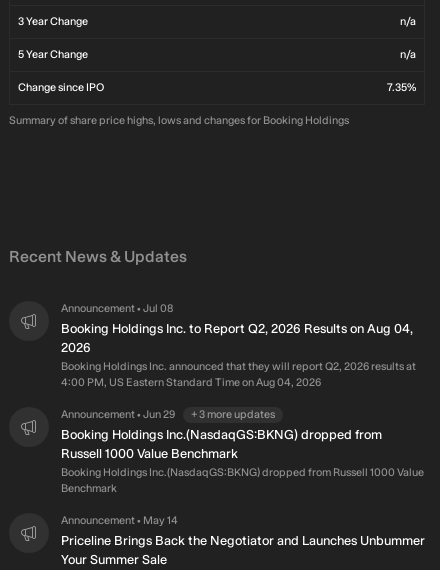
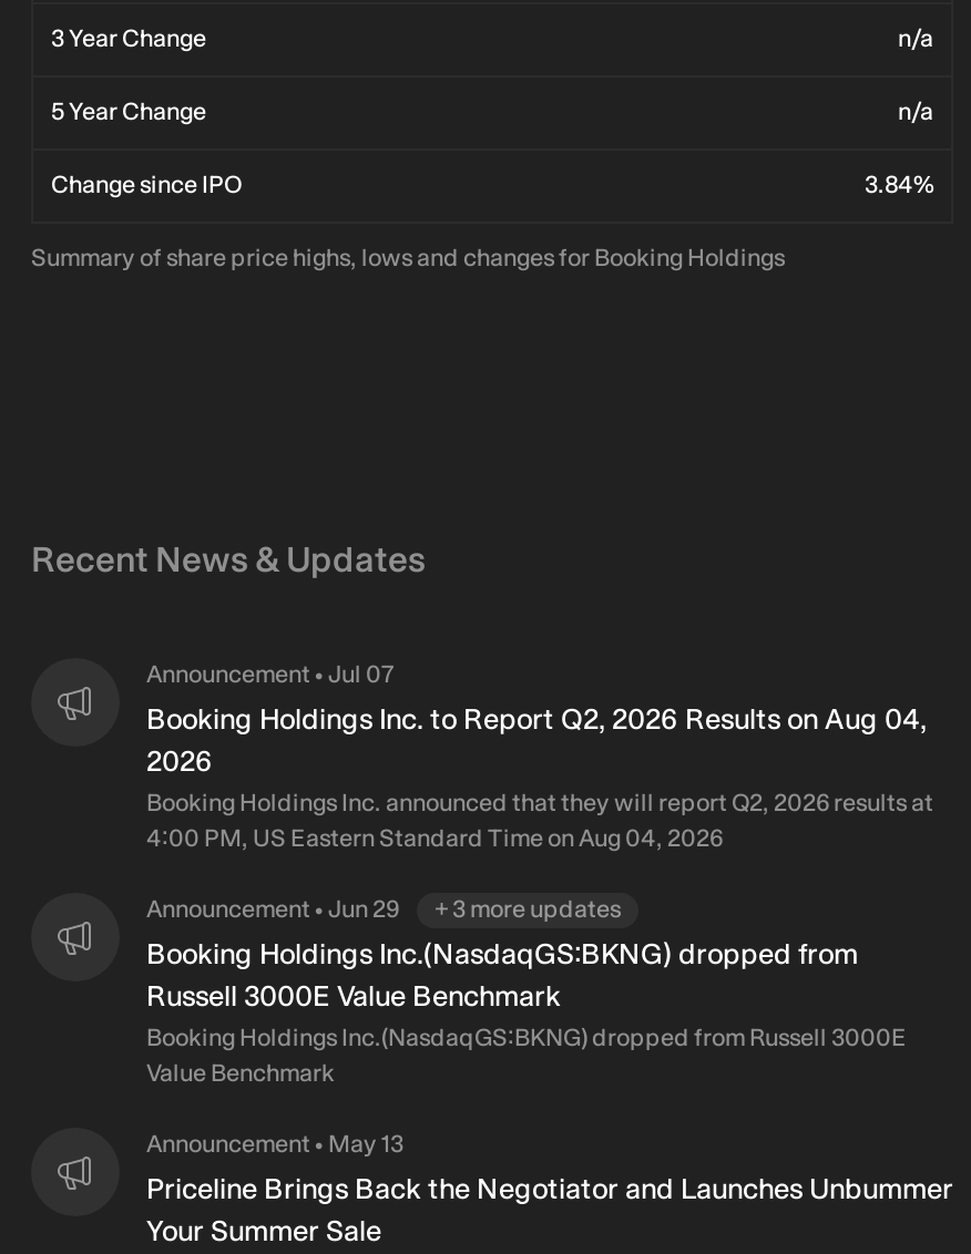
- 7.35%
+ 3.84%

- Announcement • Jul 08
+ Announcement • Jul 07

- Russell 1000 Value Benchmark
- Booking Holdings Inc.(NasdaqGS:BKNG) dropped from Russell 1000 Value
- Benchmark
+ Russell 3000E Value Benchmark
+ Booking Holdings Inc.(NasdaqGS:BKNG) dropped from Russell 3000E
+ Value Benchmark

- Announcement • May 14
+ Announcement • May 13
